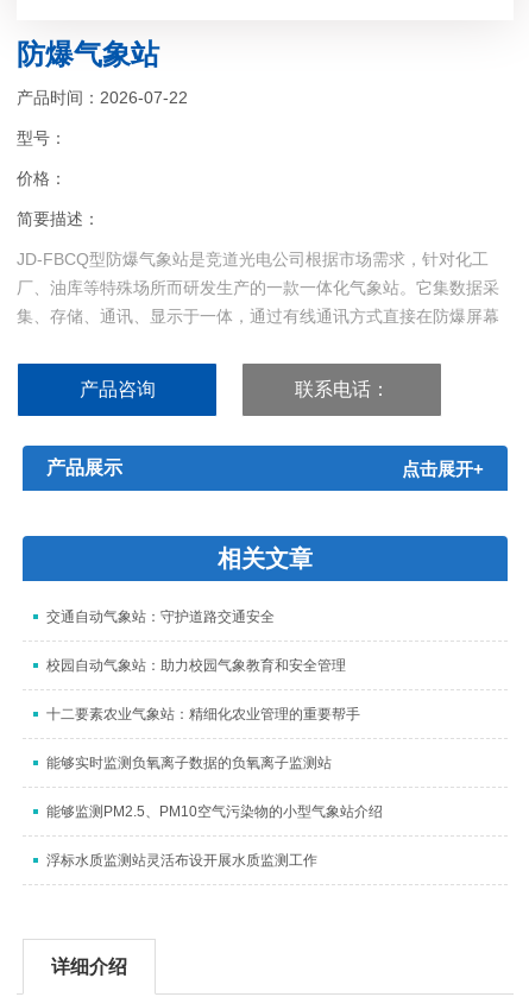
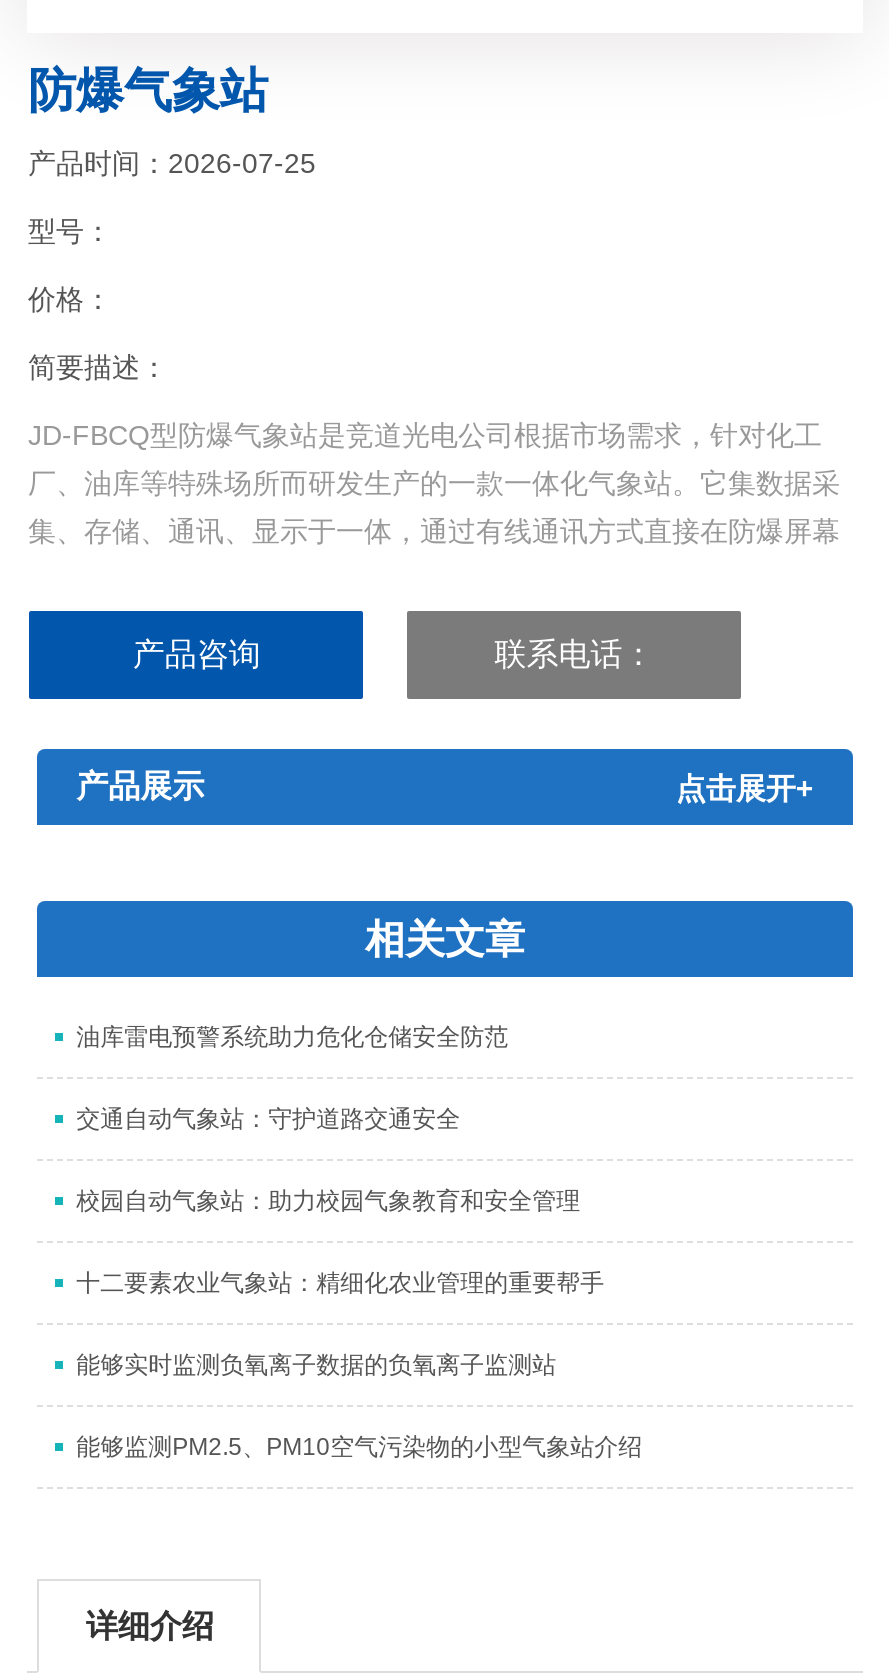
- 产品时间：2026-07-22
+ 产品时间：2026-07-25

+ 油库雷电预警系统助力危化仓储安全防范

moved down: 交通自动气象站：守护道路交通安全 | 校园自动气象站：助力校园气象教育和安全管理 | 十二要素农业气象站：精细化农业管理的重要帮手 | 能够实时监测负氧离子数据的负氧离子监测站 | 能够监测PM2.5、PM10空气污染物的小型气象站介绍

- 浮标水质监测站灵活布设开展水质监测工作
